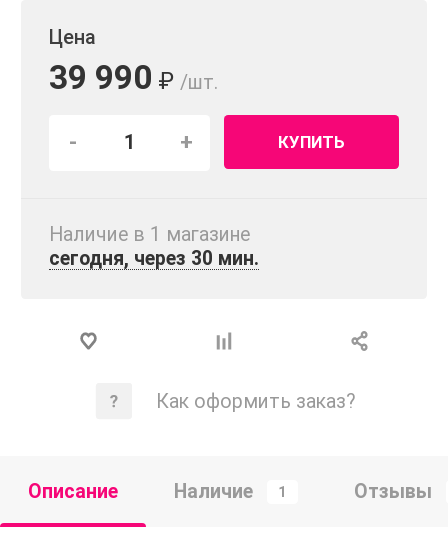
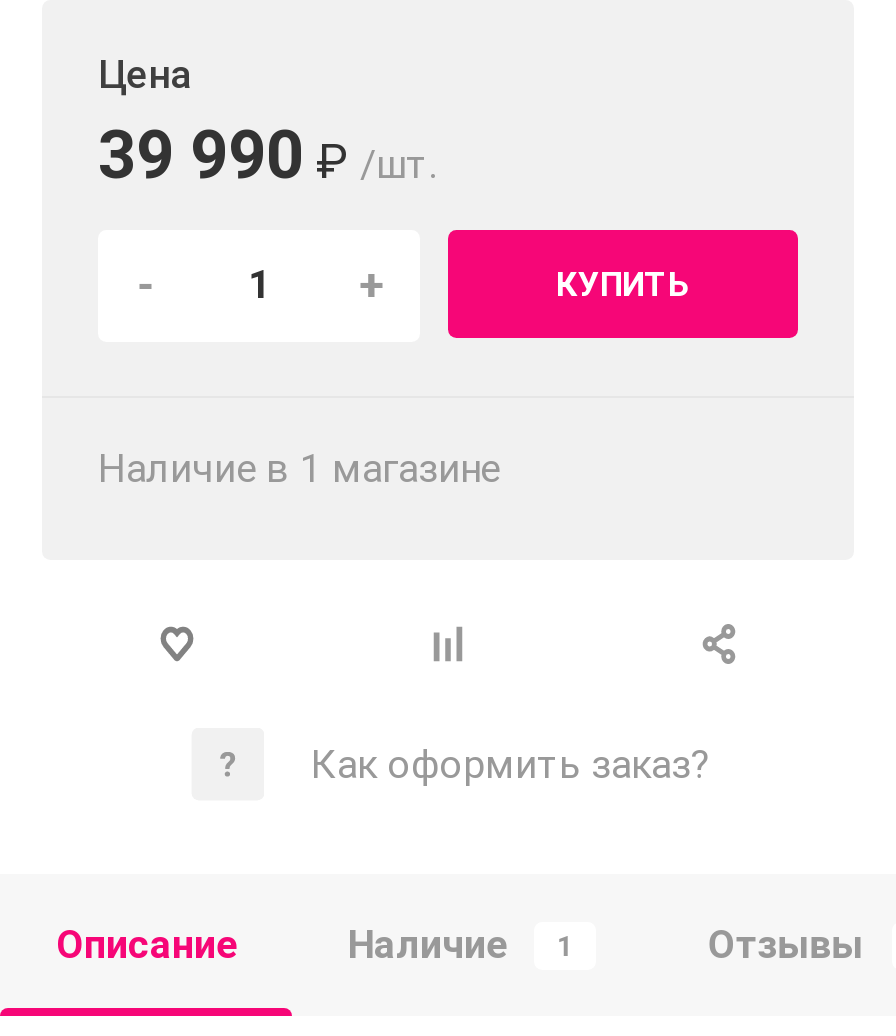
- сегодня, через 30 мин.
